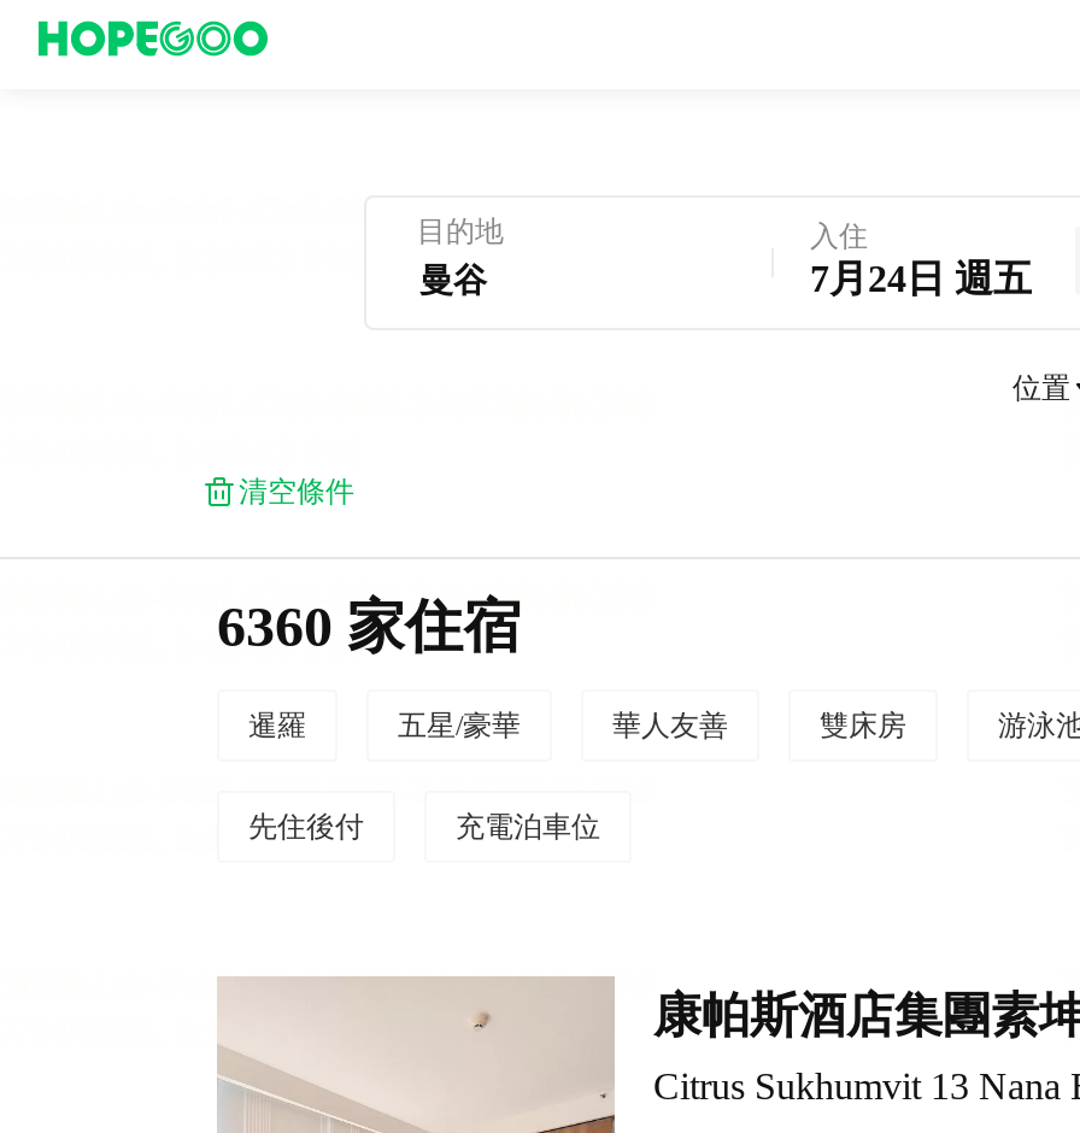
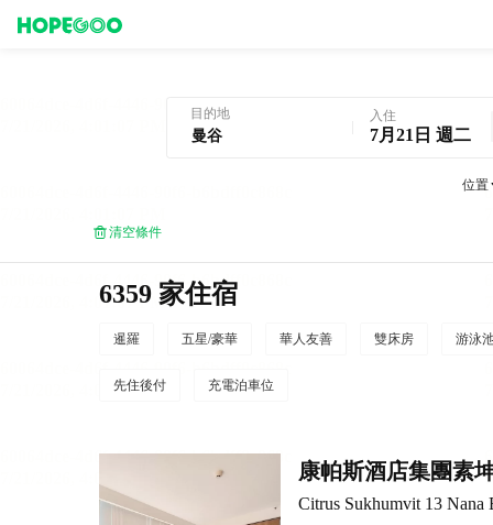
- 7月24日 週五
+ 7月21日 週二

- 6360 家住宿
+ 6359 家住宿
